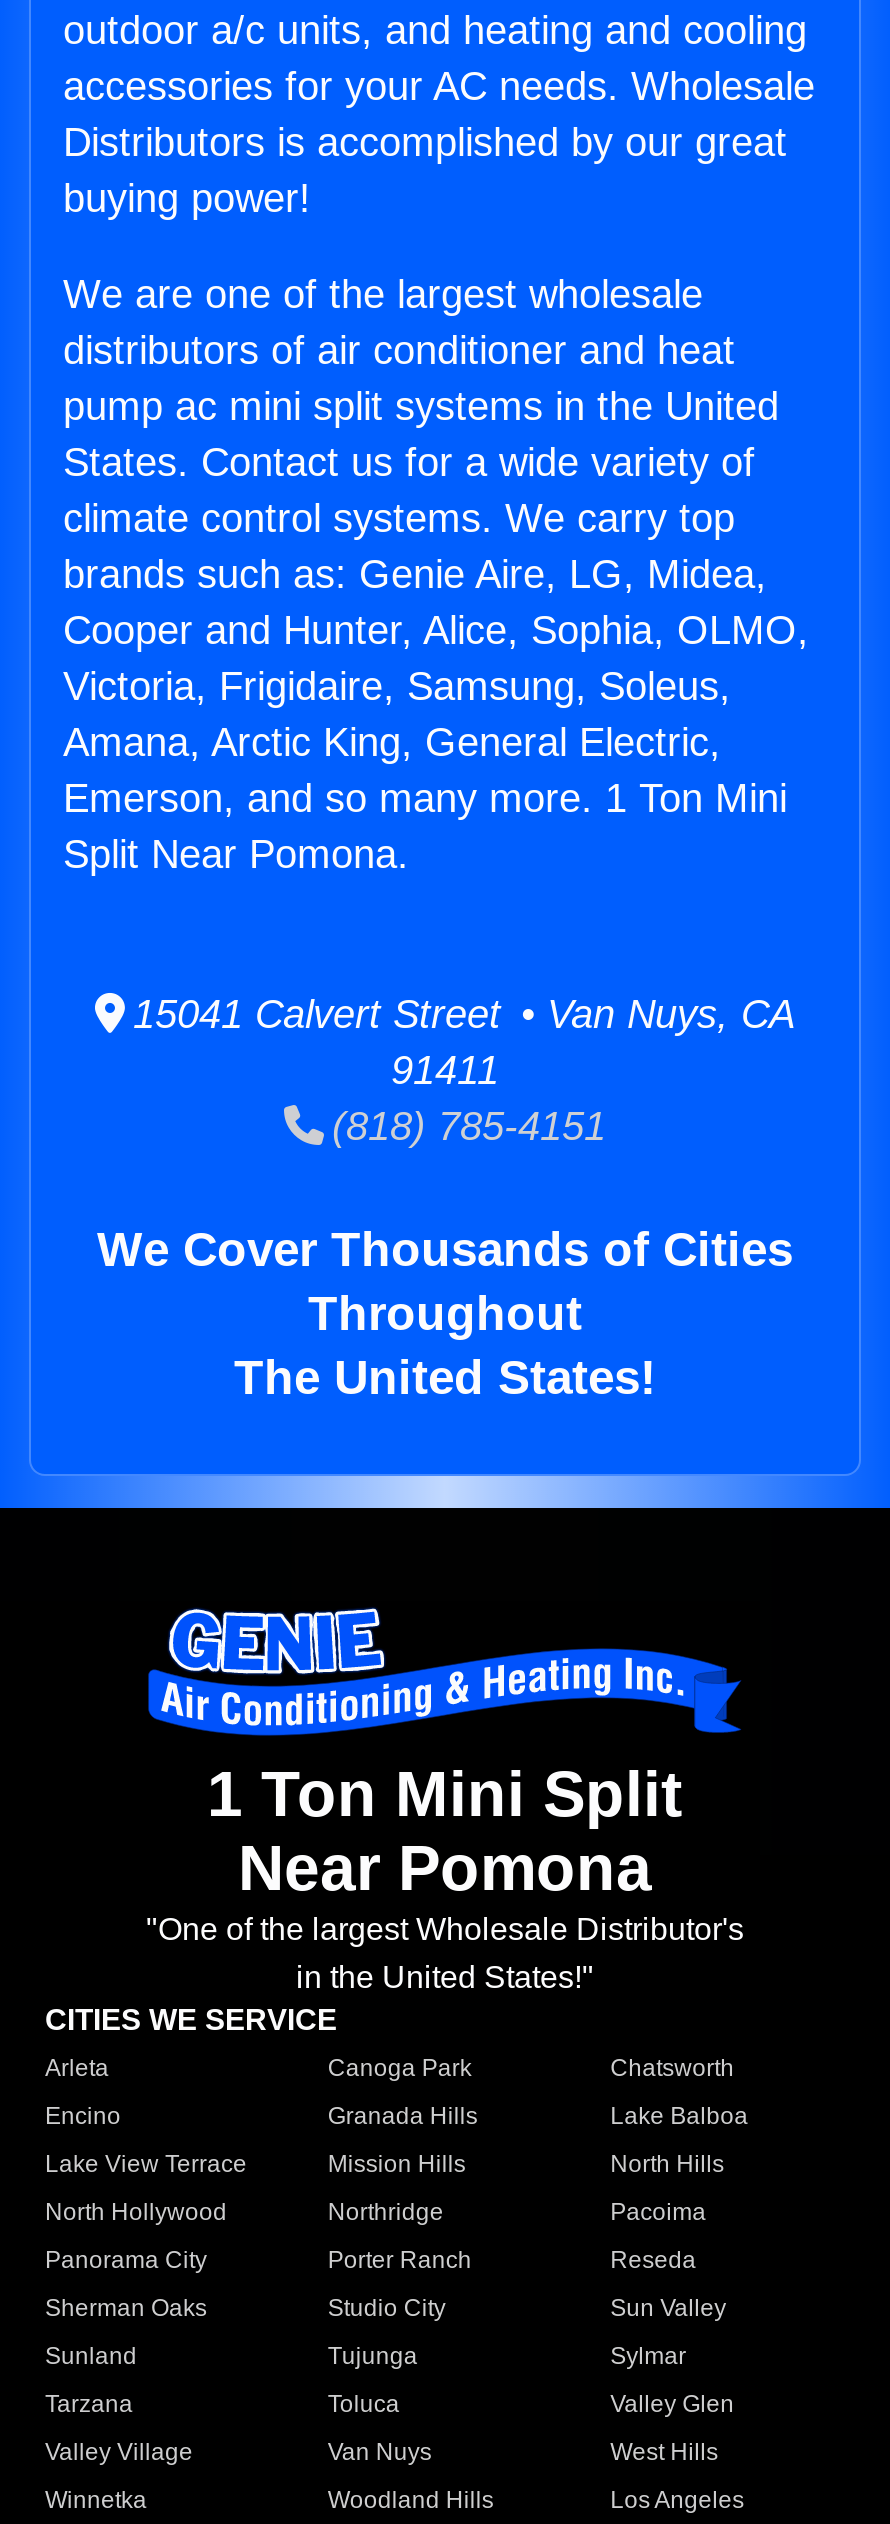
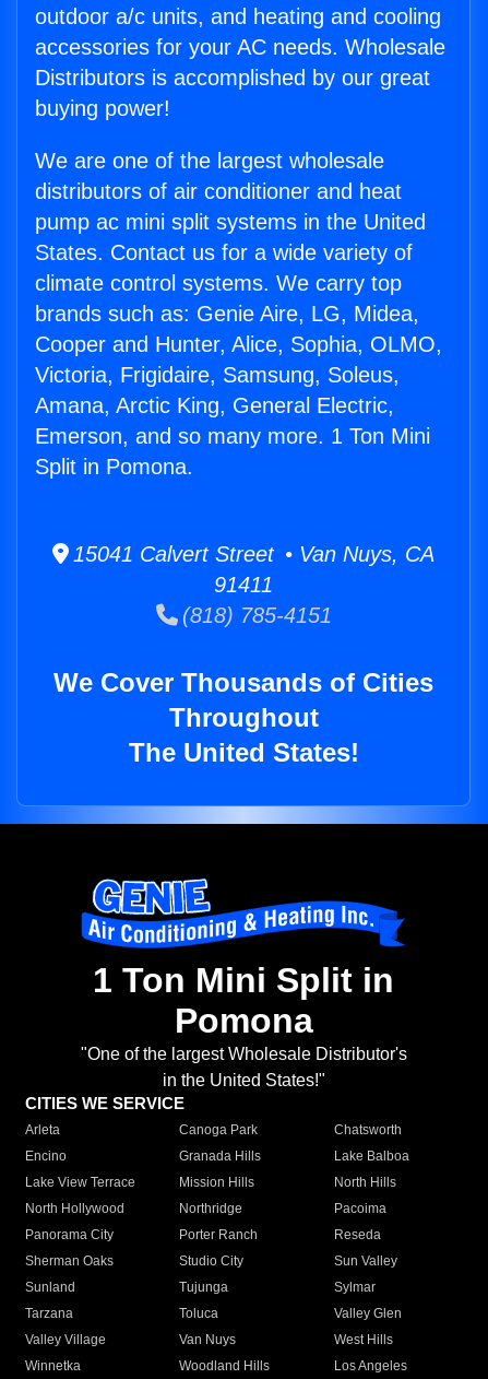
- Split Near Pomona.
+ Split in Pomona.

- 1 Ton Mini Split
- Near Pomona
+ 1 Ton Mini Split in
+ Pomona
